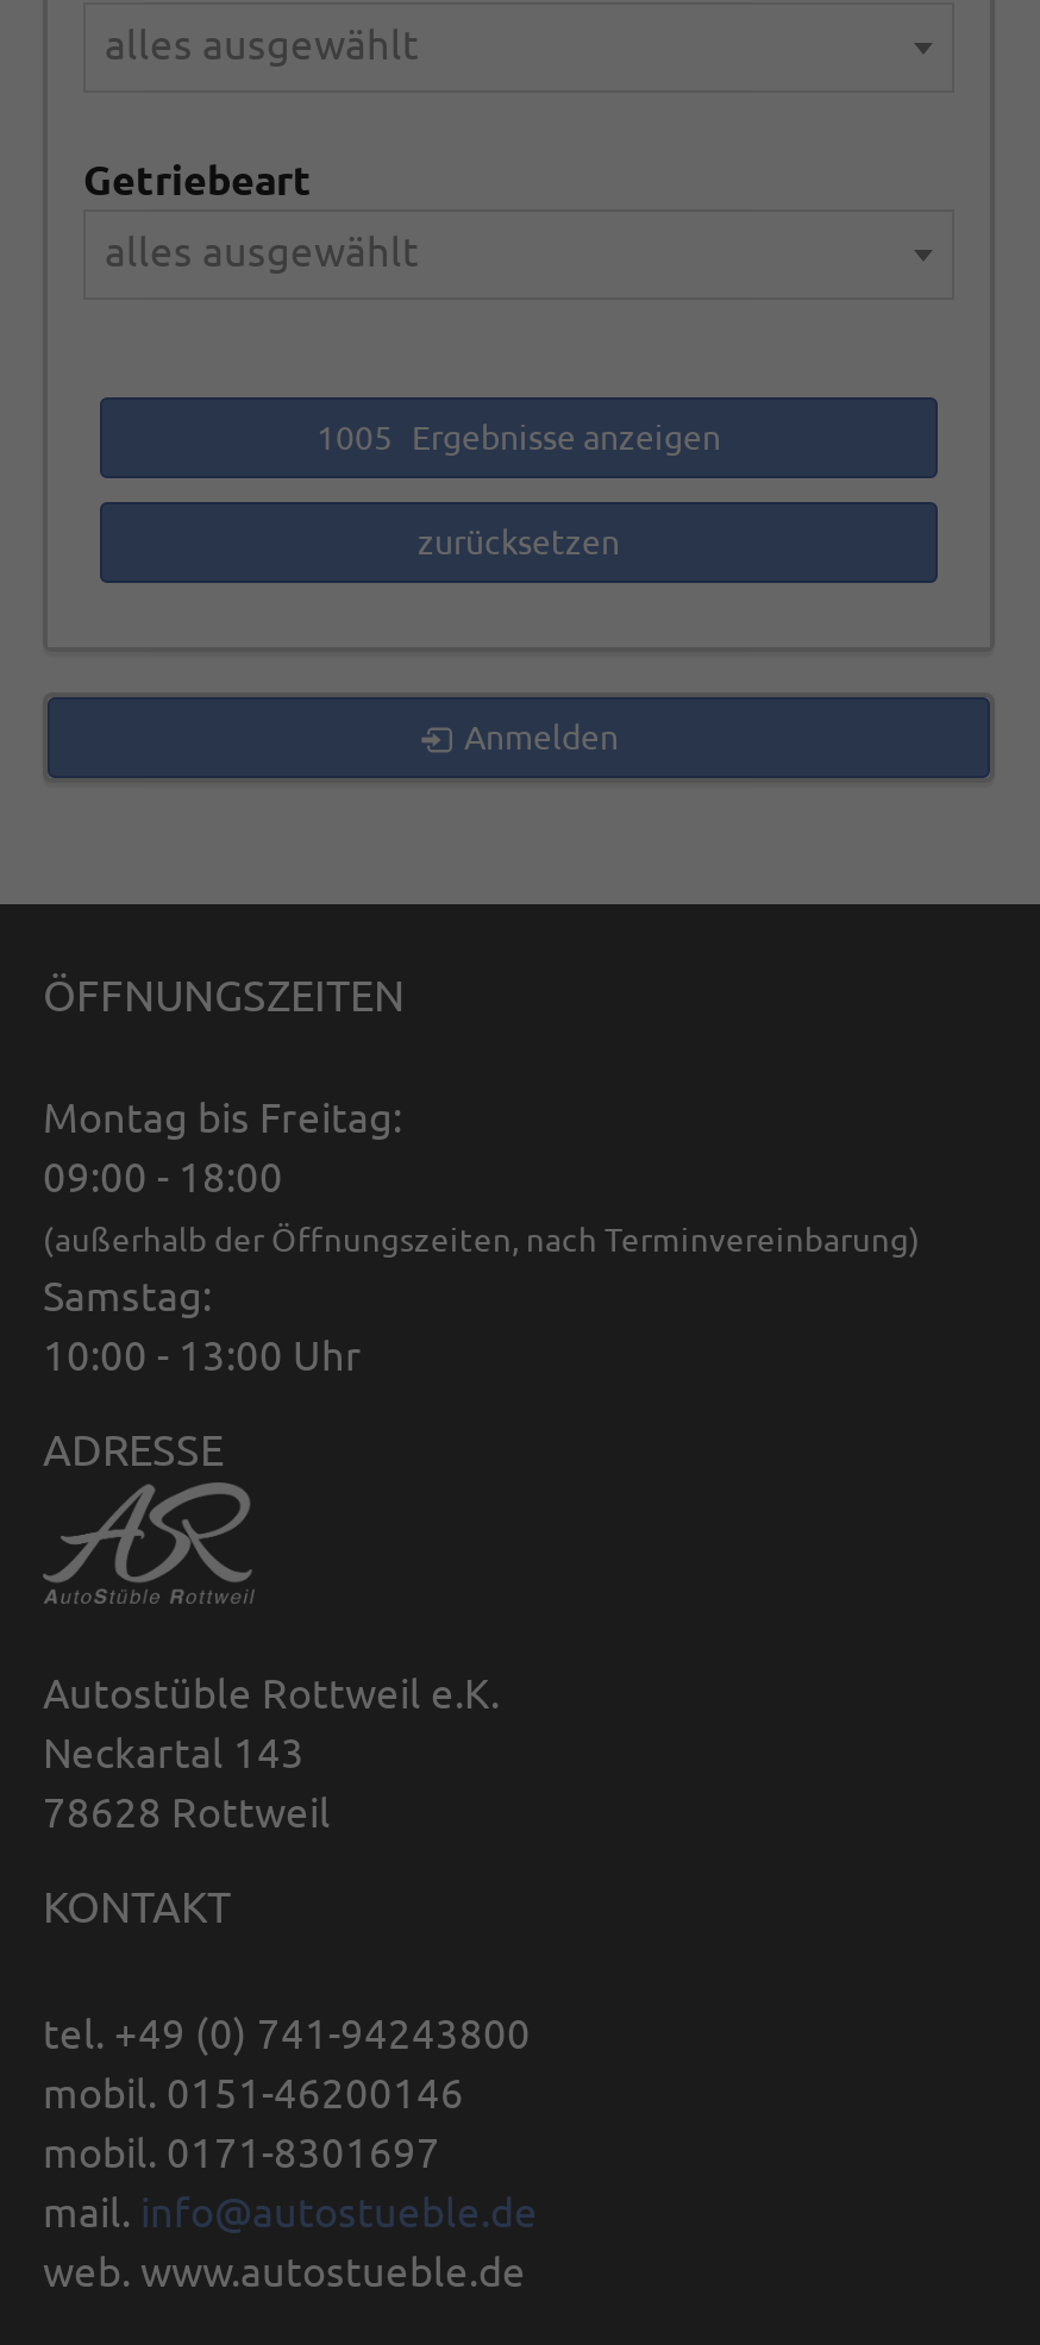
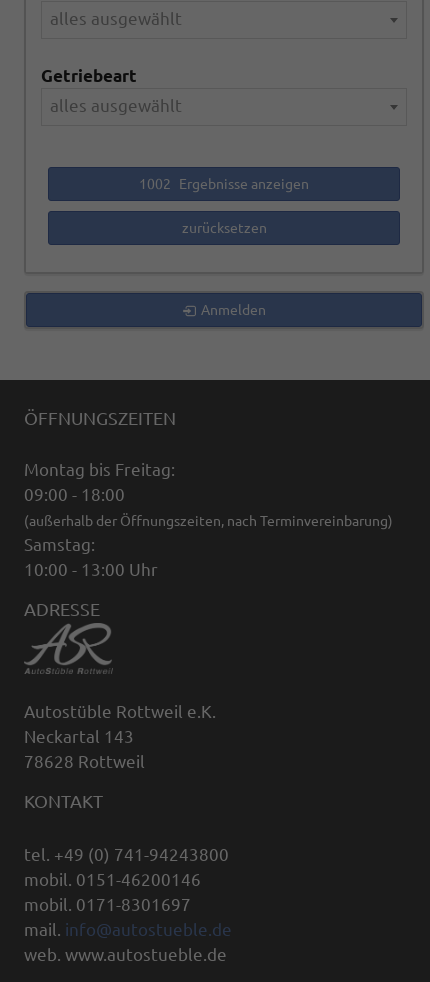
- 1005 Ergebnisse anzeigen
+ 1002 Ergebnisse anzeigen
